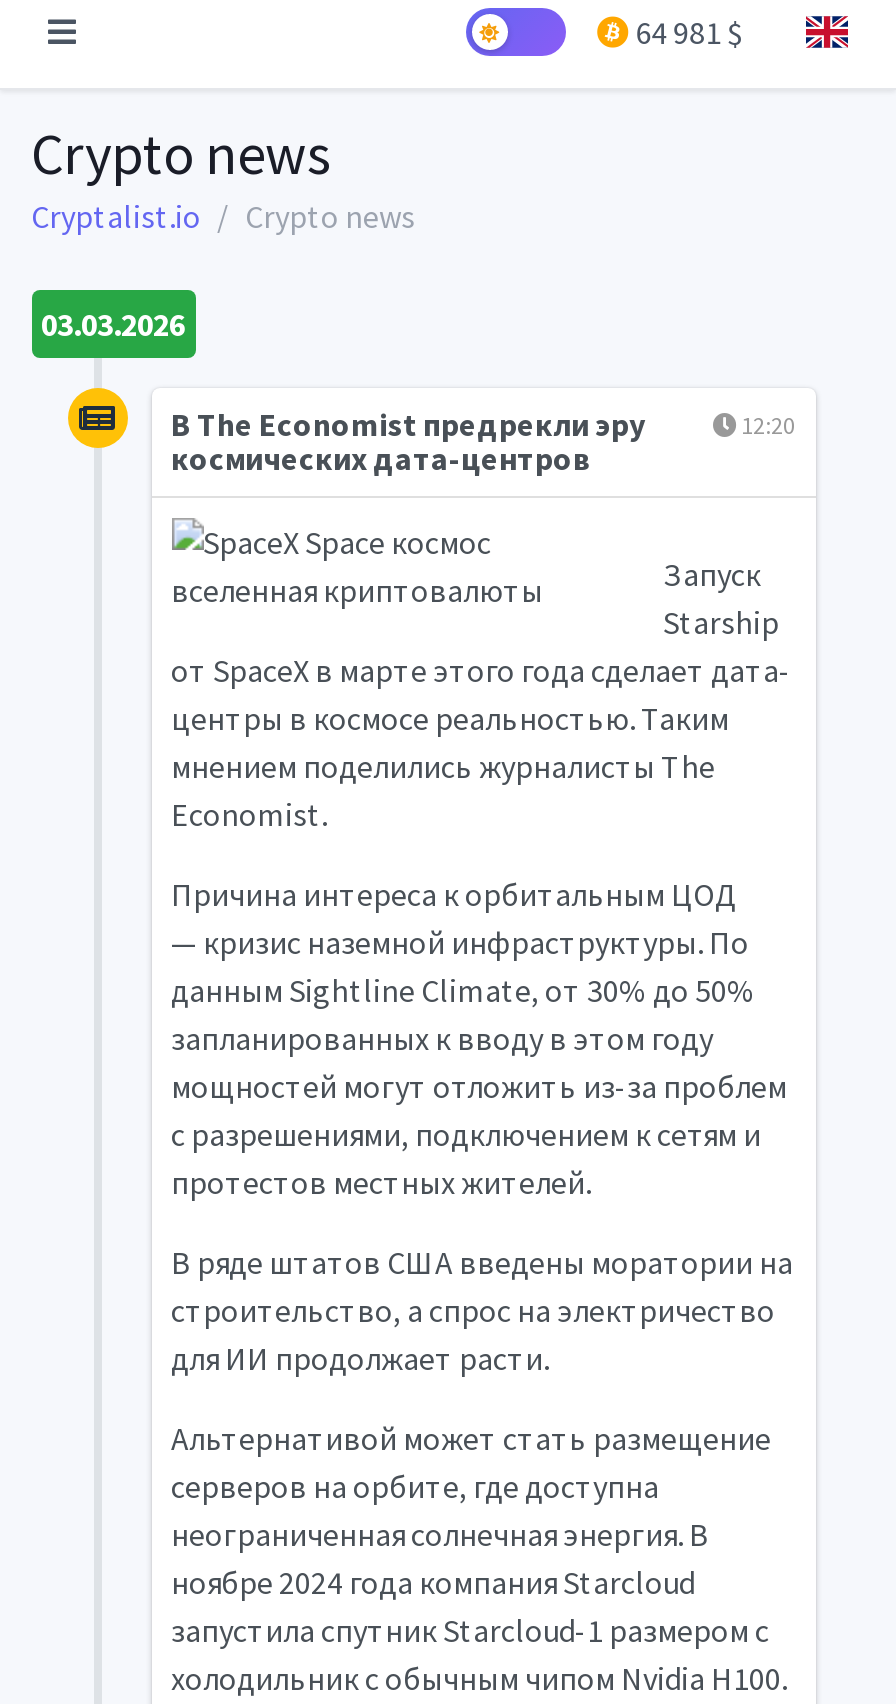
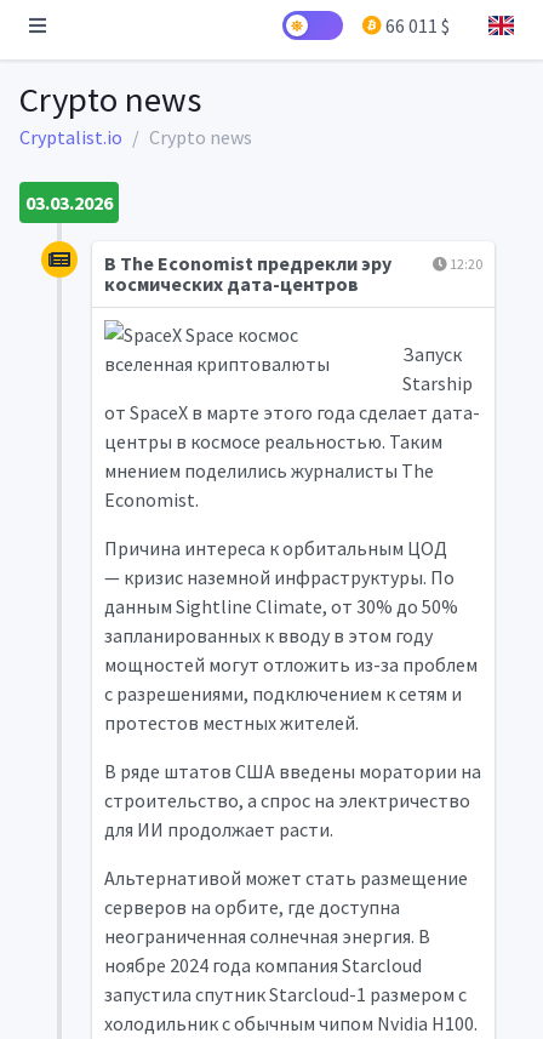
- 64 981 $
+ 66 011 $
